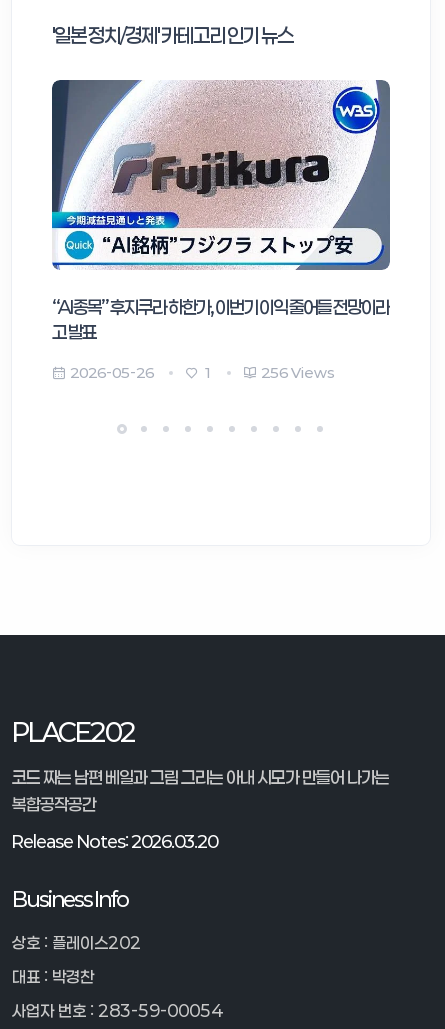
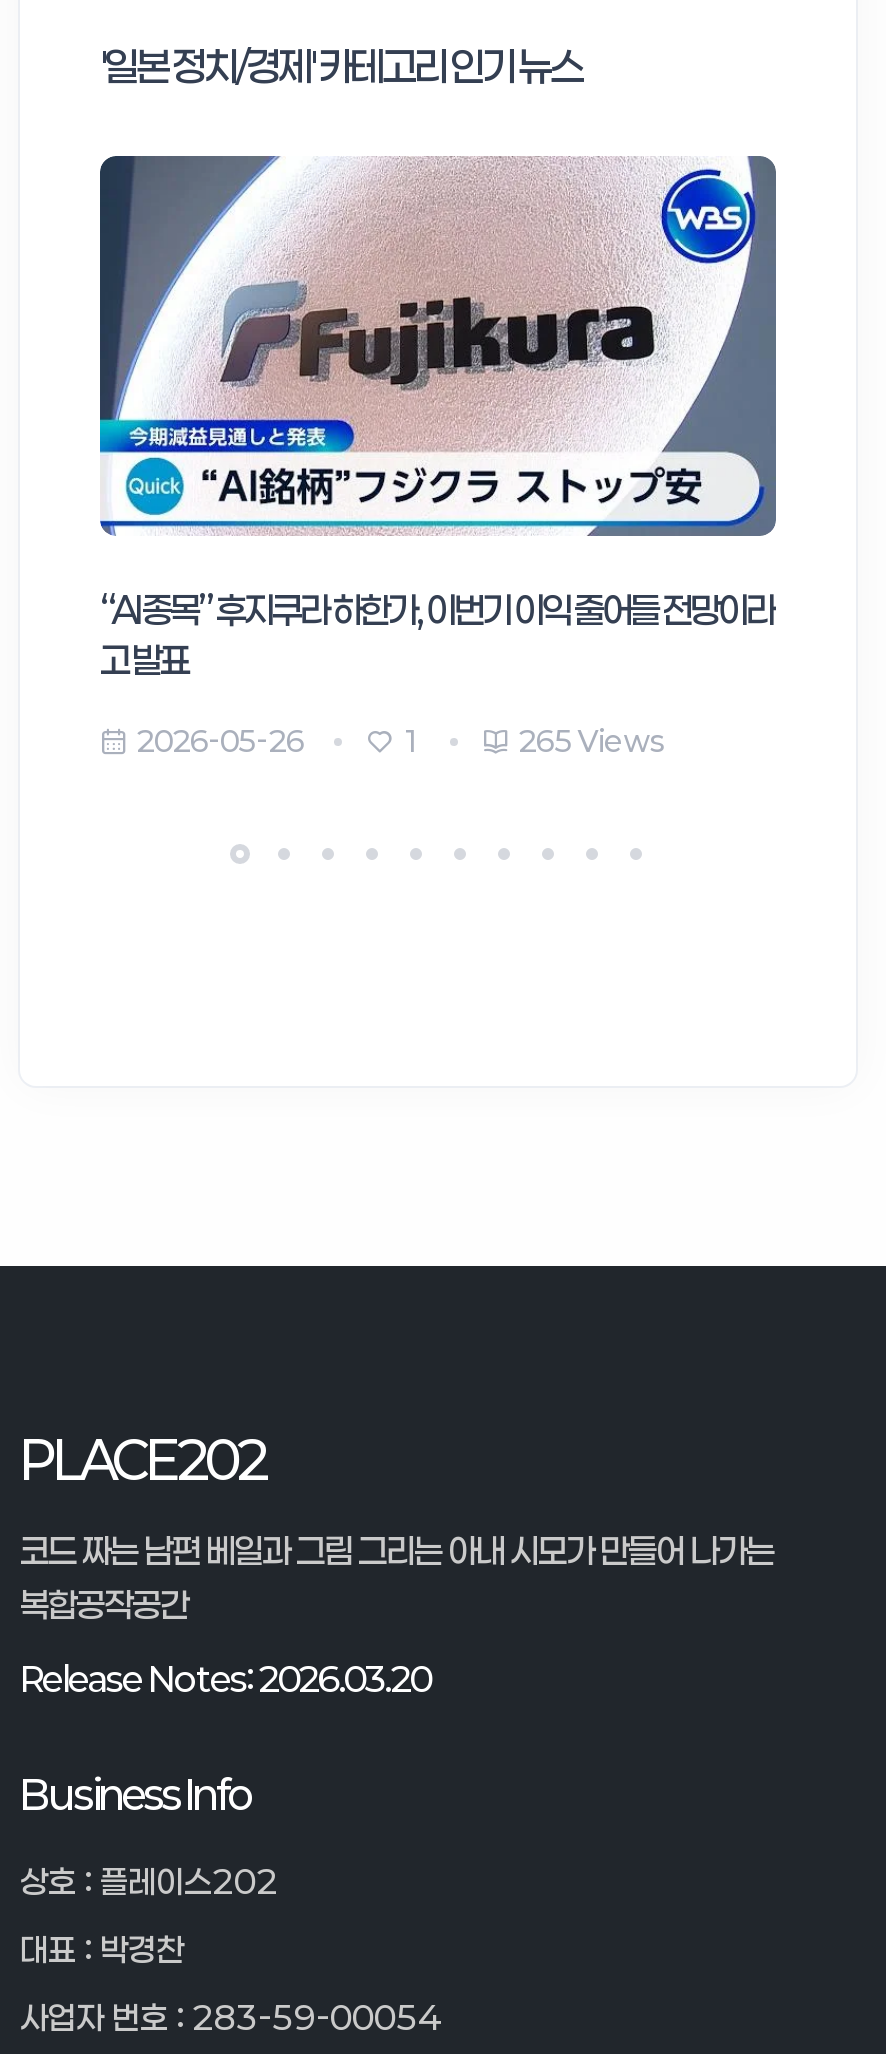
- 256 Views
+ 265 Views
